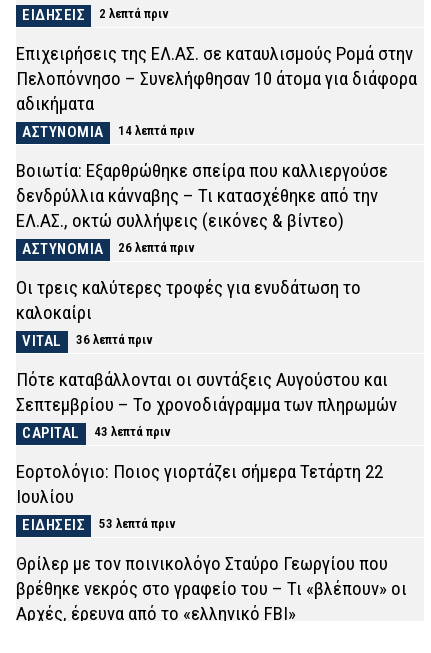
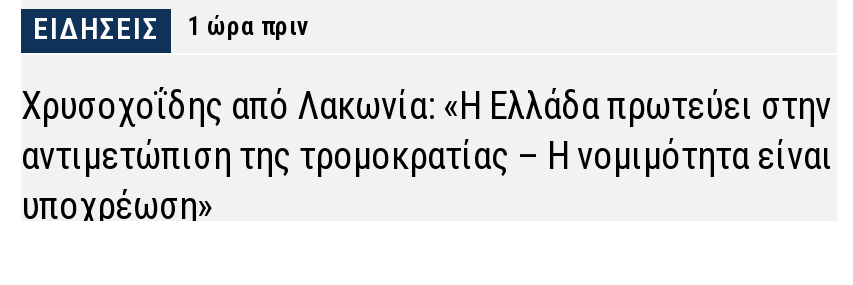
- 2 λεπτά πριν
- Επιχειρήσεις της ΕΛ.ΑΣ. σε καταυλισμούς Ρομά στην
- Πελοπόννησο – Συνελήφθησαν 10 άτομα για διάφορα
- αδικήματα
- ΑΣΤΥΝΟΜΙΑ
- 14 λεπτά πριν
- Βοιωτία: Εξαρθρώθηκε σπείρα που καλλιεργούσε
- δενδρύλλια κάνναβης – Τι κατασχέθηκε από την
- ΕΛ.ΑΣ., οκτώ συλλήψεις (εικόνες & βίντεο)
- ΑΣΤΥΝΟΜΙΑ
- 26 λεπτά πριν
- Οι τρεις καλύτερες τροφές για ενυδάτωση το
- καλοκαίρι
- VITAL
- 36 λεπτά πριν
- Πότε καταβάλλονται οι συντάξεις Αυγούστου και
- Σεπτεμβρίου – Το χρονοδιάγραμμα των πληρωμών
- CAPITAL
- 43 λεπτά πριν
- Εορτολόγιο: Ποιος γιορτάζει σήμερα Τετάρτη 22
- Ιουλίου
- ΕΙΔΗΣΕΙΣ
- 53 λεπτά πριν
- Θρίλερ με τον ποινικολόγο Σταύρο Γεωργίου που
- βρέθηκε νεκρός στο γραφείο του – Τι «βλέπουν» οι
- Αρχές, έρευνα από το «ελληνικό FBI»
+ 1 ώρα πριν
+ Χρυσοχοΐδης από Λακωνία: «Η Ελλάδα πρωτεύει στην
+ αντιμετώπιση της τρομοκρατίας – Η νομιμότητα είναι
+ υποχρέωση»
